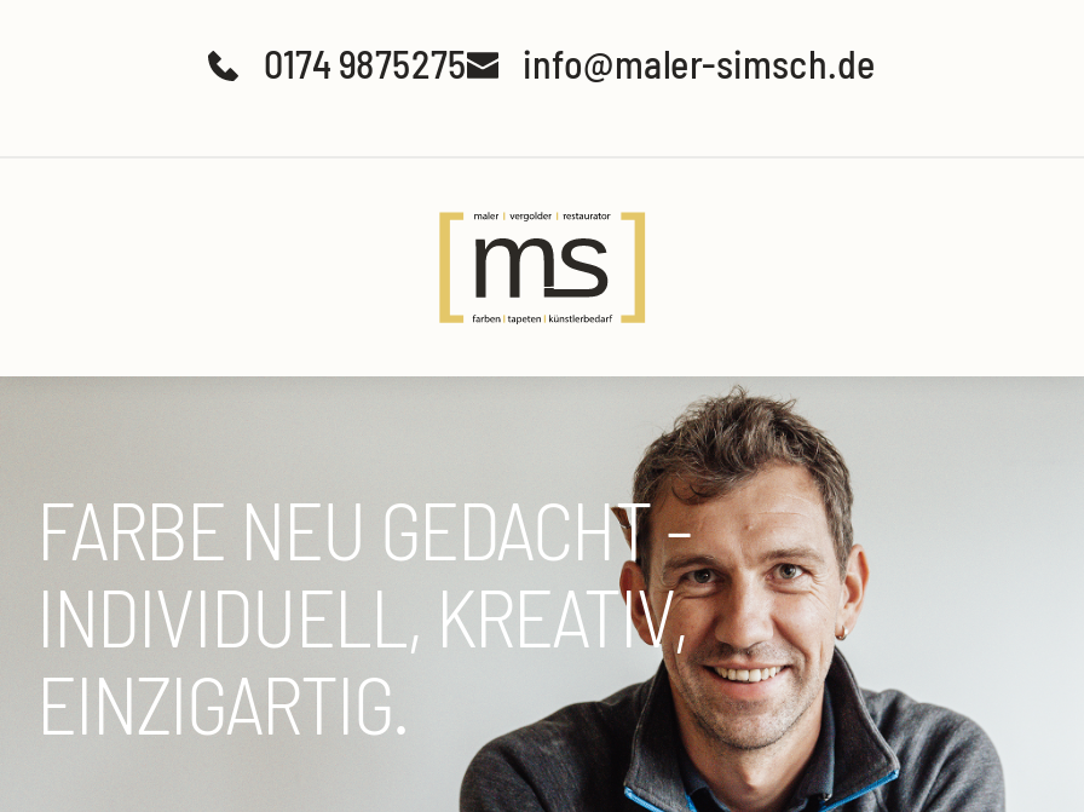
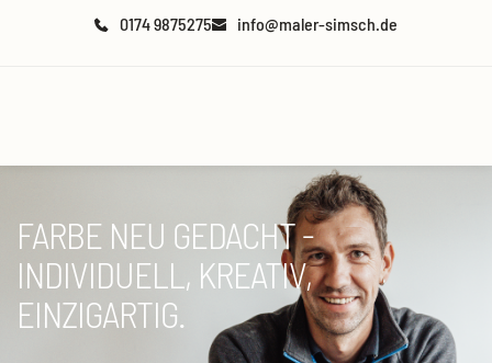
- [image]
